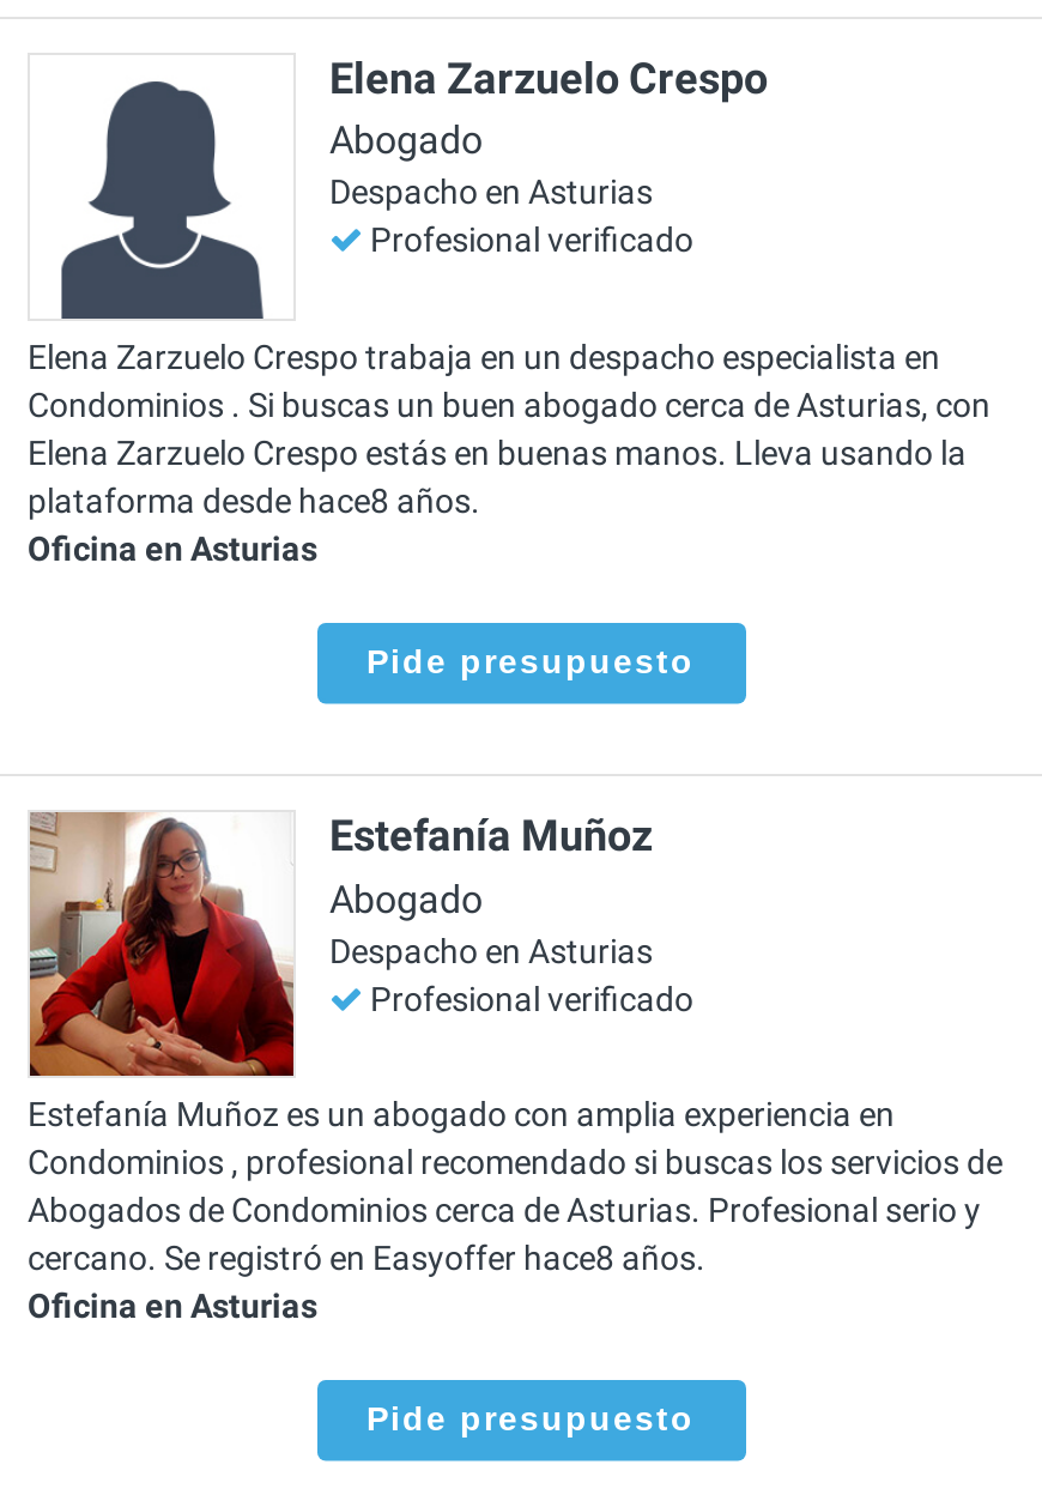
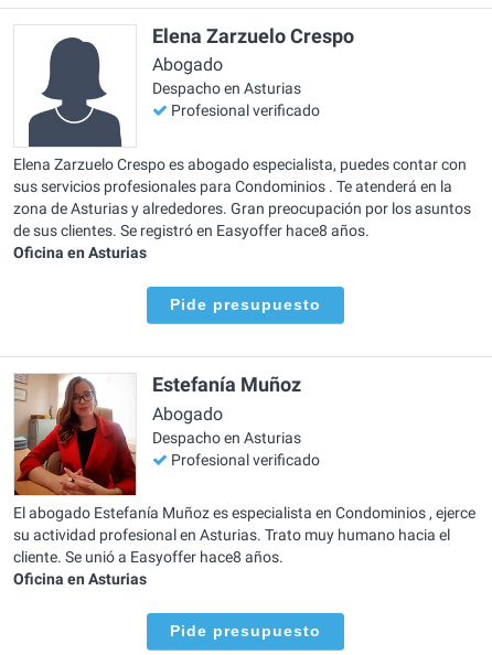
- Elena Zarzuelo Crespo trabaja en un despacho especialista en
- Condominios . Si buscas un buen abogado cerca de Asturias, con
- Elena Zarzuelo Crespo estás en buenas manos. Lleva usando la
- plataforma desde hace8 años.
+ Elena Zarzuelo Crespo es abogado especialista, puedes contar con
+ sus servicios profesionales para Condominios . Te atenderá en la
+ zona de Asturias y alrededores. Gran preocupación por los asuntos
+ de sus clientes. Se registró en Easyoffer hace8 años.

- Estefanía Muñoz es un abogado con amplia experiencia en
- Condominios , profesional recomendado si buscas los servicios de
- Abogados de Condominios cerca de Asturias. Profesional serio y
- cercano. Se registró en Easyoffer hace8 años.
+ El abogado Estefanía Muñoz es especialista en Condominios , ejerce
+ su actividad profesional en Asturias. Trato muy humano hacia el
+ cliente. Se unió a Easyoffer hace8 años.
